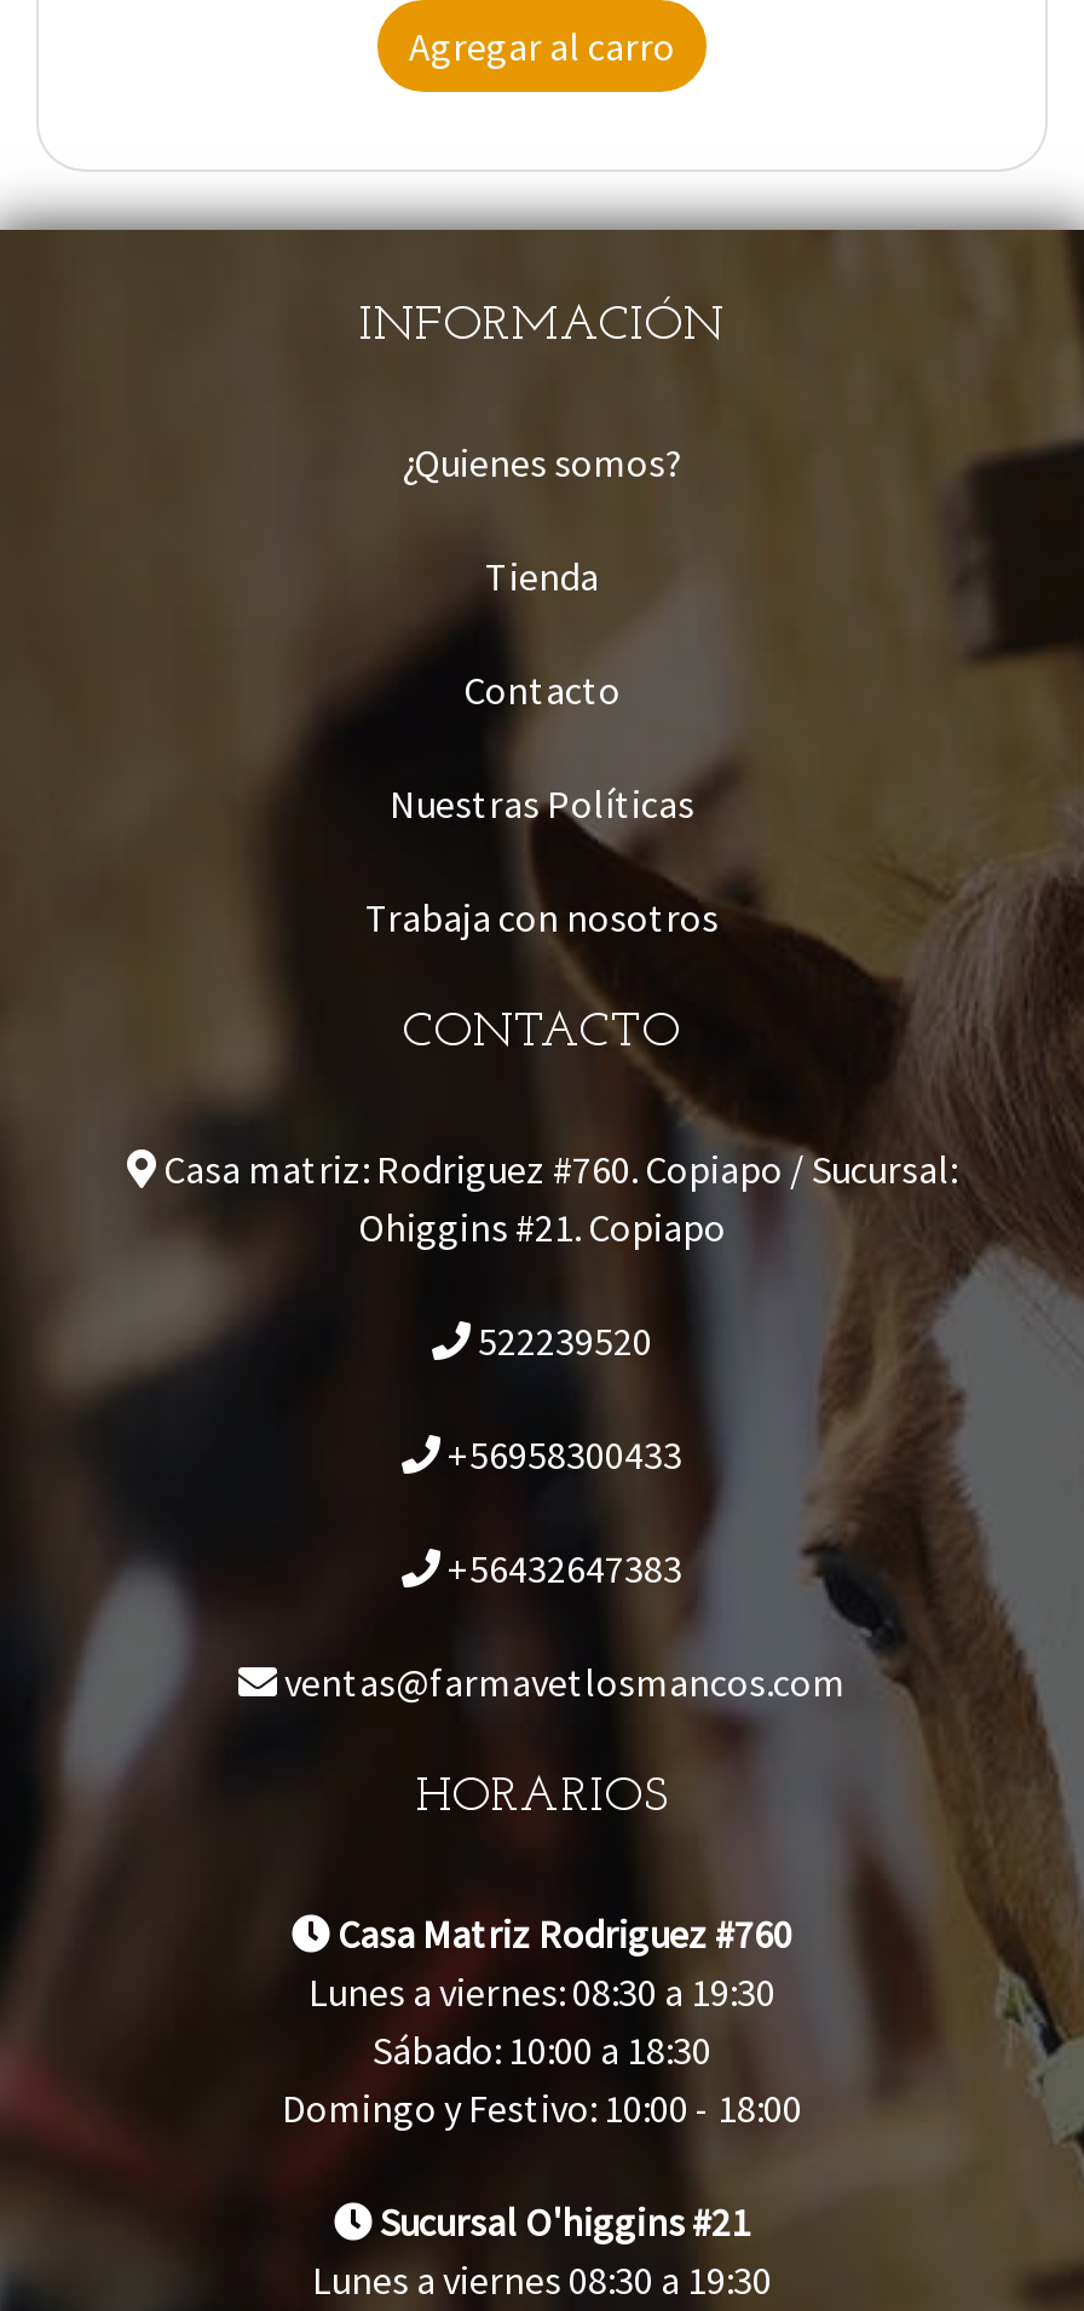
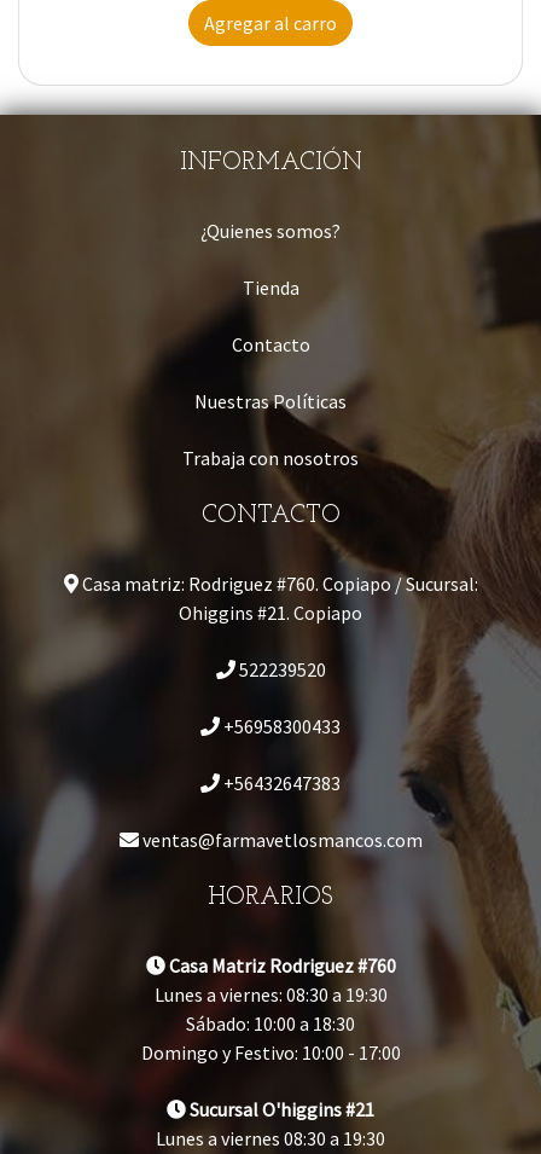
- Domingo y Festivo: 10:00 - 18:00
+ Domingo y Festivo: 10:00 - 17:00
